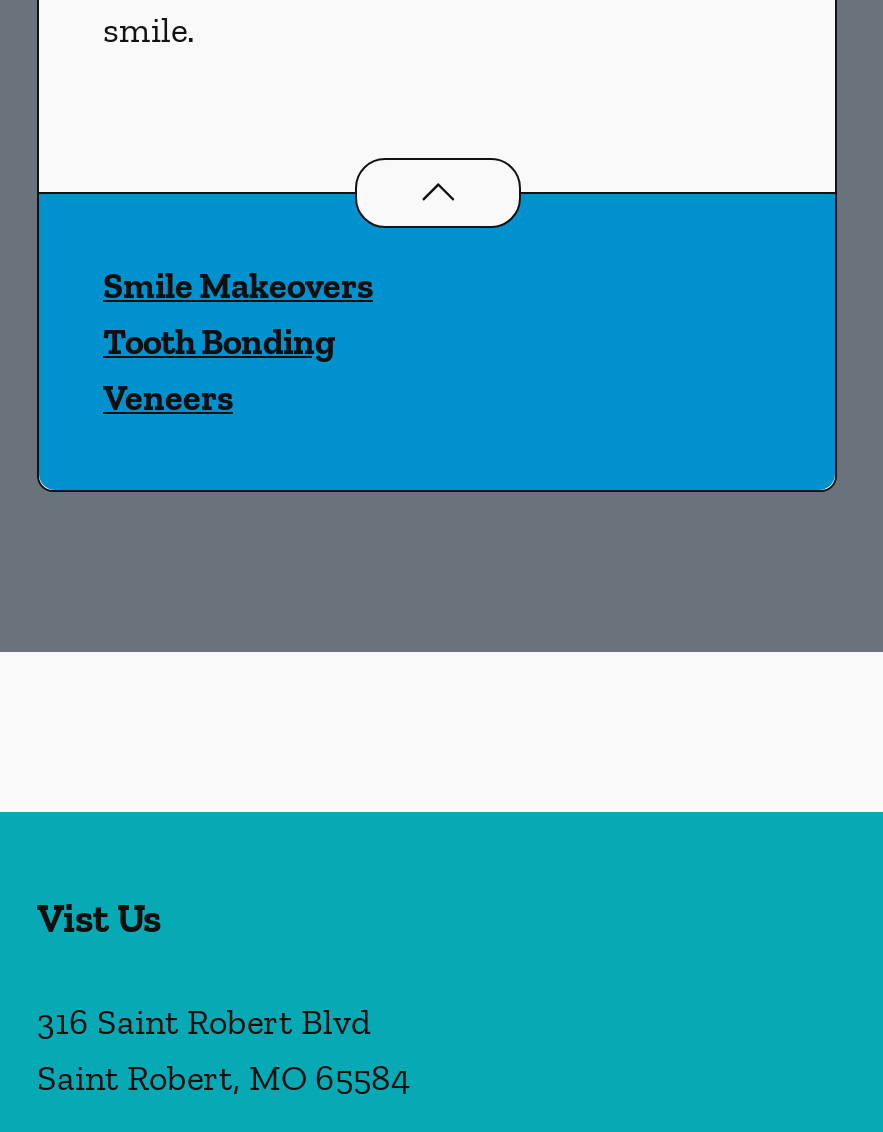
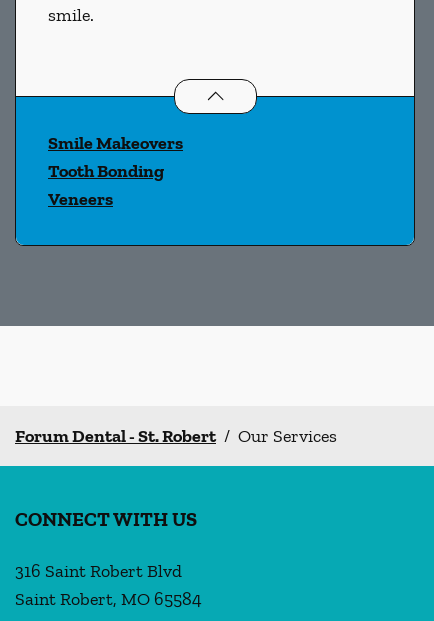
- Vist Us
+ Forum Dental - St. Robert / Our Services
+ CONNECT WITH US
